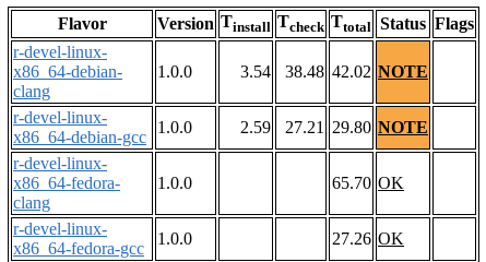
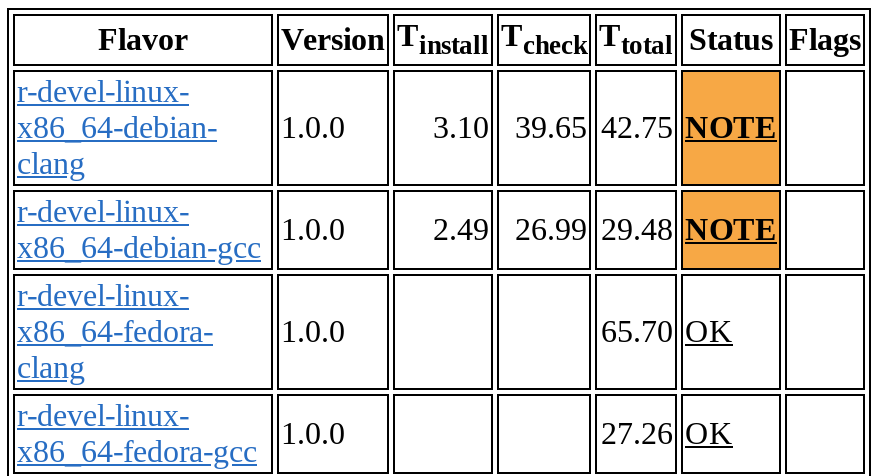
- 3.54
+ 3.10

- 38.48 42.02 NOTE
+ 39.65 42.75 NOTE

- 2.59
+ 2.49

- 27.21 29.80 NOTE
+ 26.99 29.48 NOTE
